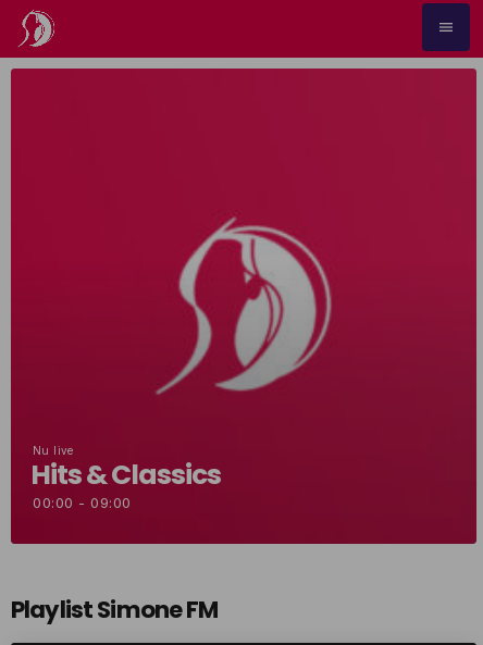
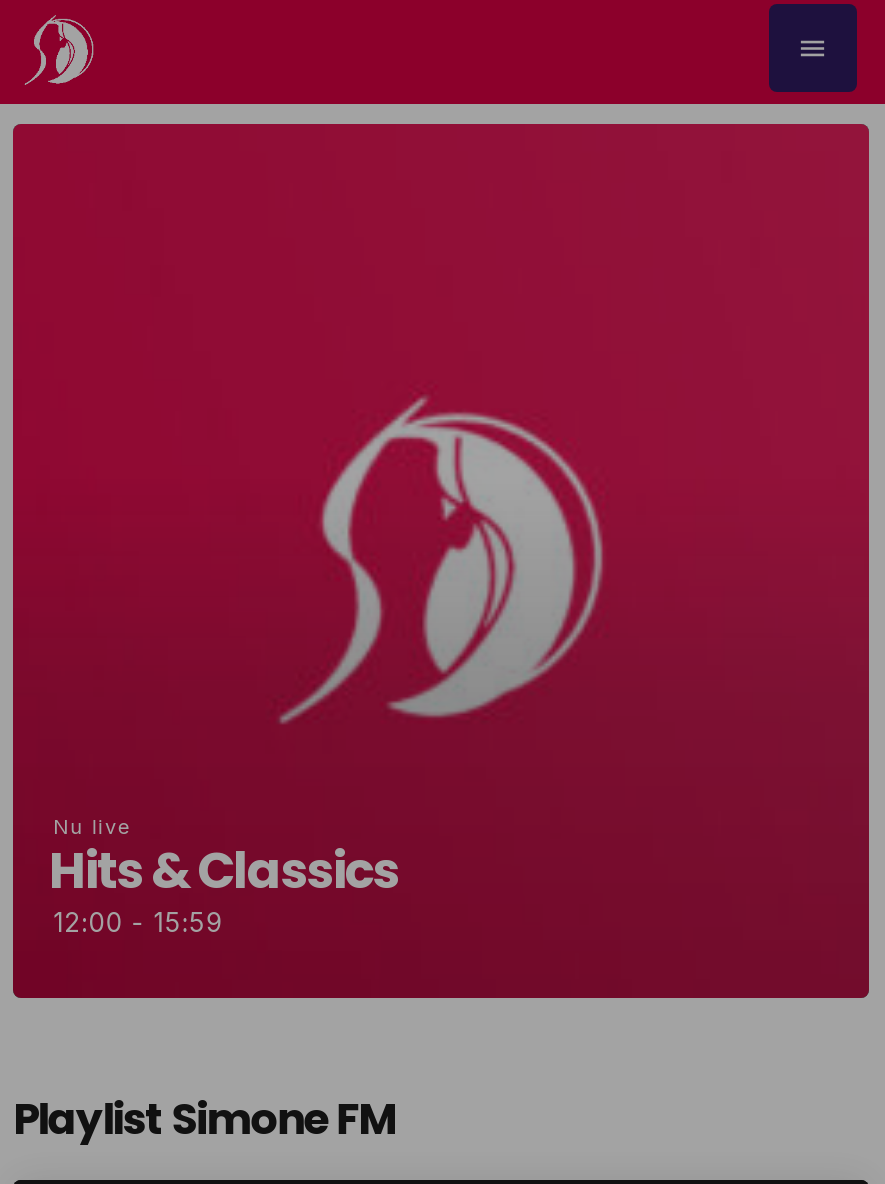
- 00:00 - 09:00
+ 12:00 - 15:59
